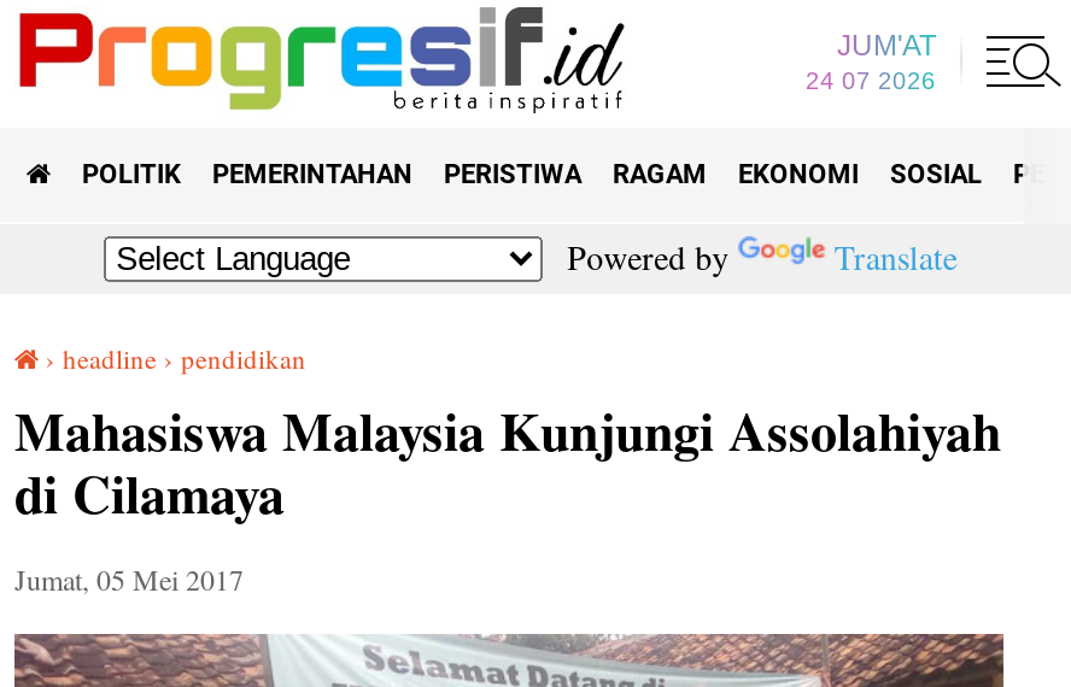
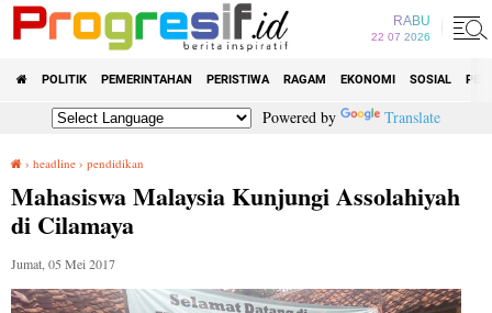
- JUM'AT
- 24 07 2026
+ RABU
+ 22 07 2026
